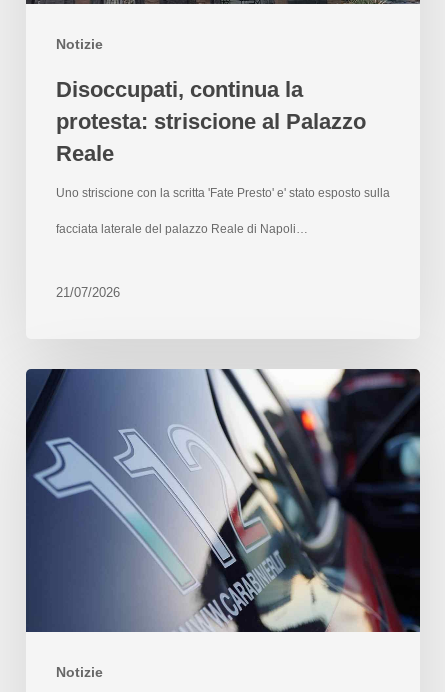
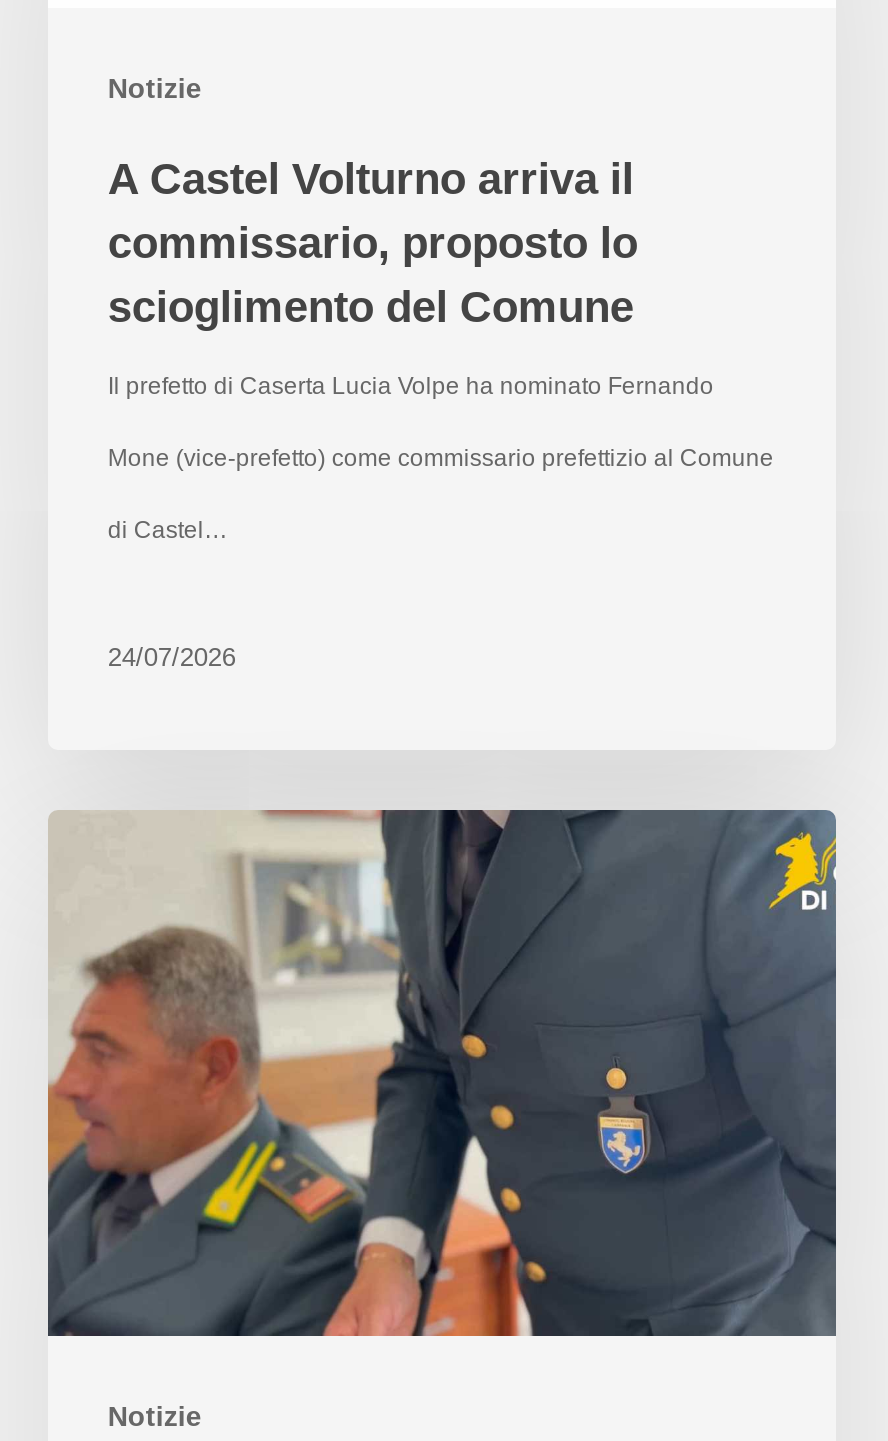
- Disoccupati, continua la
- protesta: striscione al Palazzo
- Reale
- Uno striscione con la scritta 'Fate Presto' e' stato esposto sulla
- facciata laterale del palazzo Reale di Napoli…
+ A Castel Volturno arriva il
+ commissario, proposto lo
+ scioglimento del Comune
+ Il prefetto di Caserta Lucia Volpe ha nominato Fernando
+ Mone (vice-prefetto) come commissario prefettizio al Comune
+ di Castel…

- 21/07/2026
+ 24/07/2026

- [image]
+ [image]
